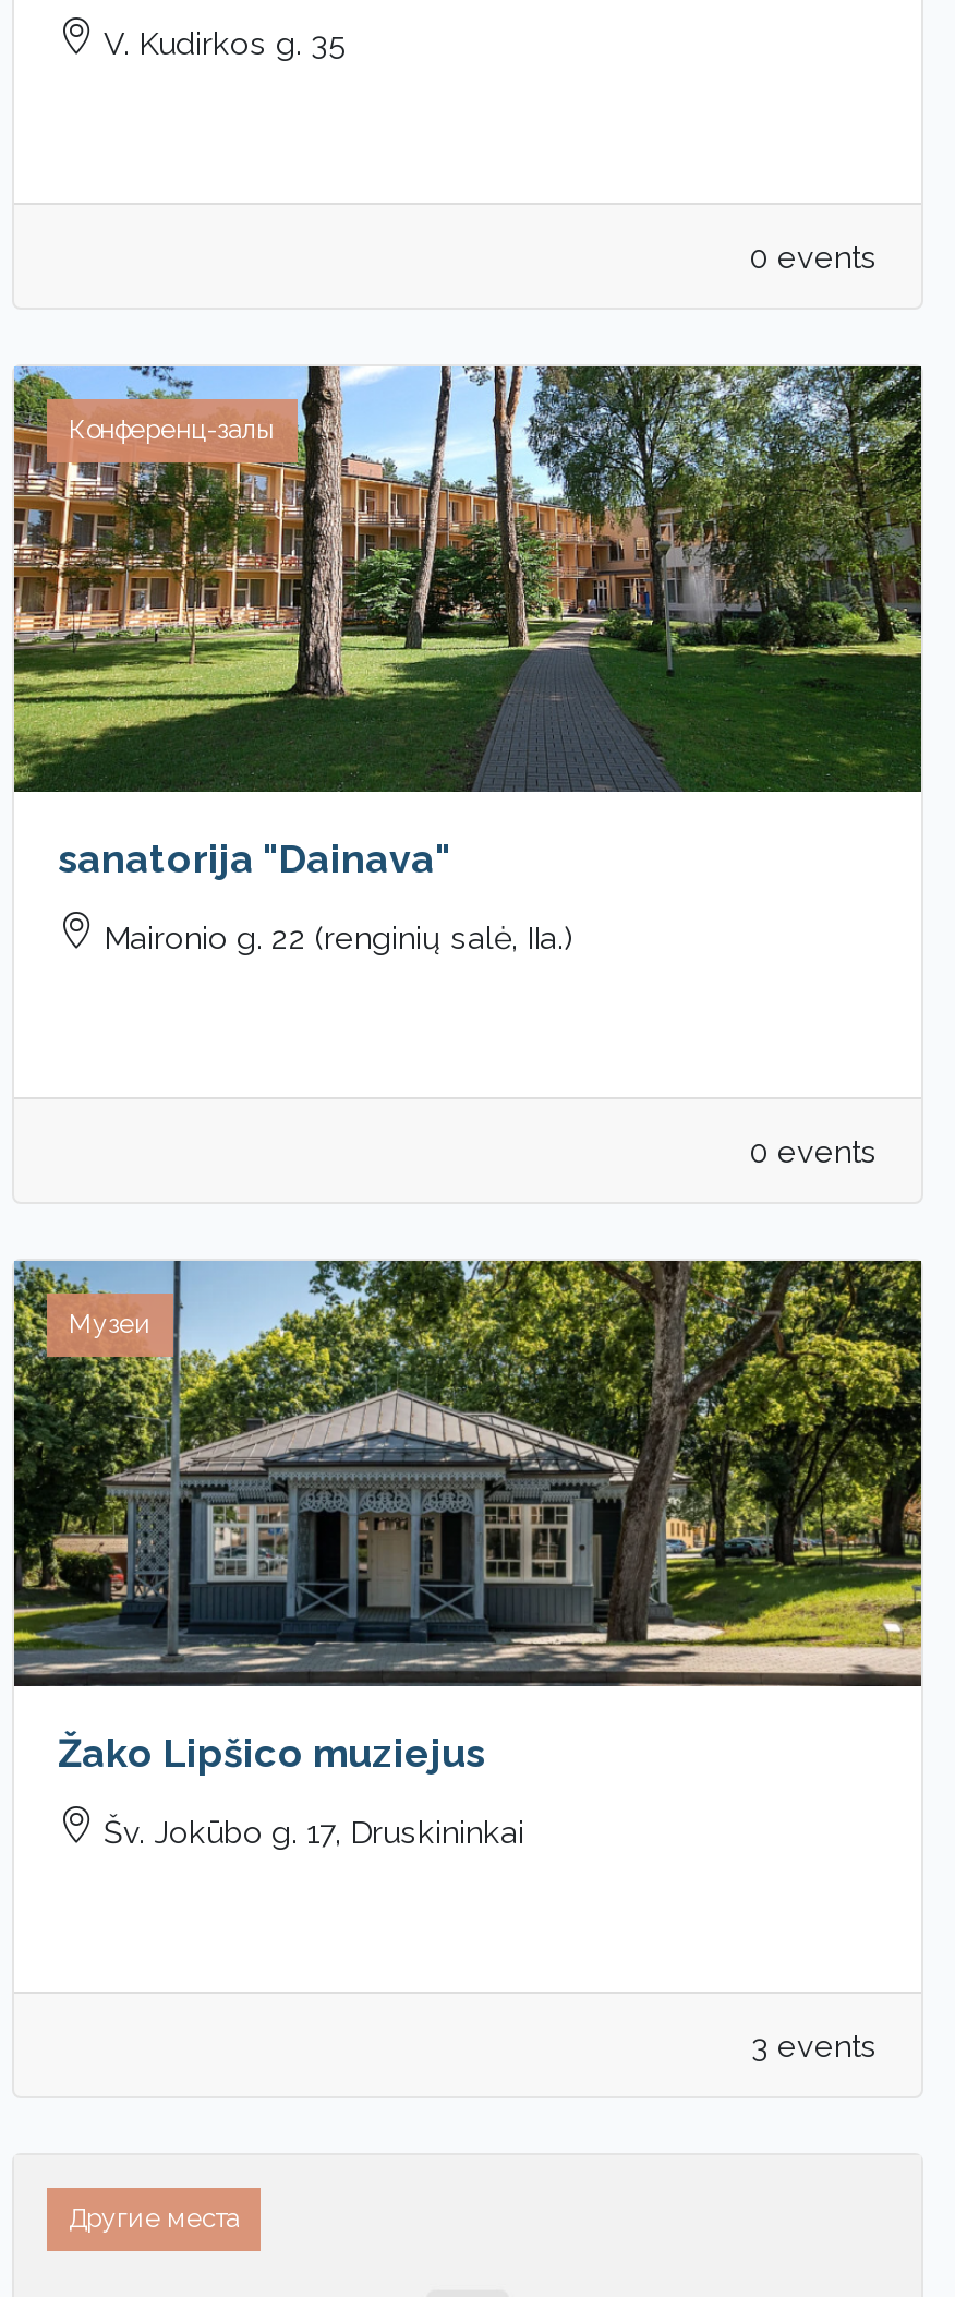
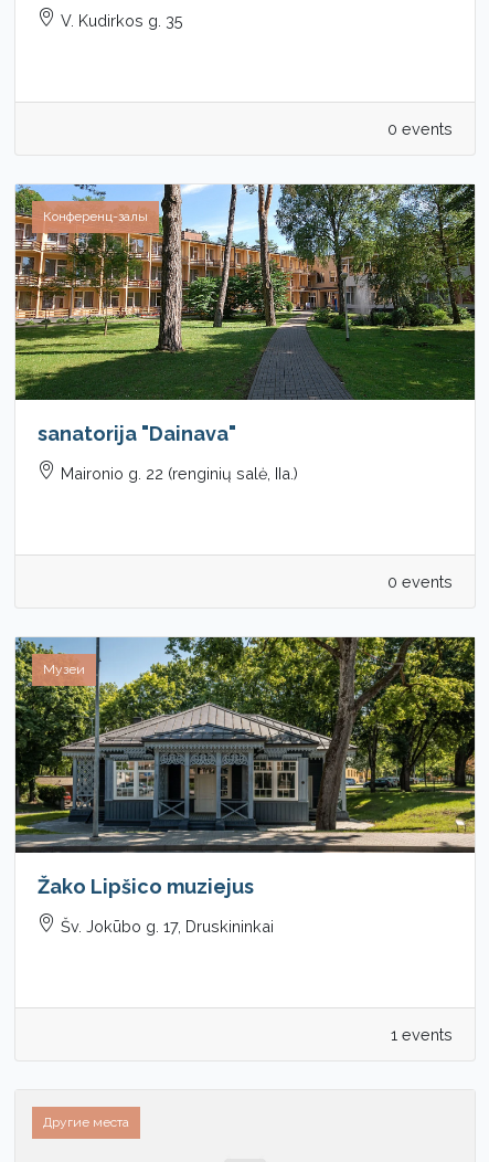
- 3 events
+ 1 events
